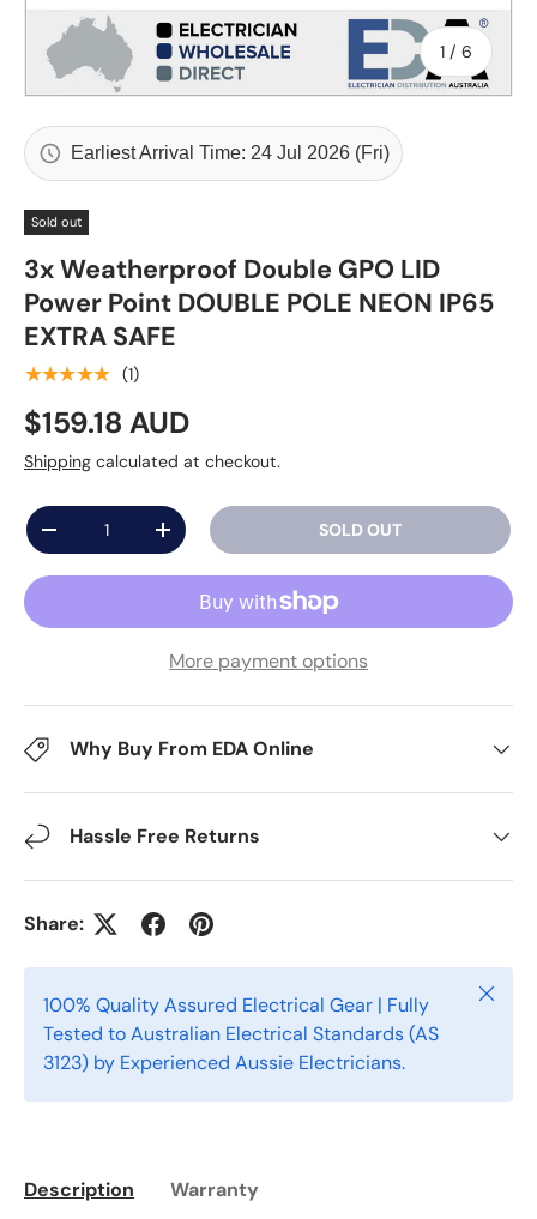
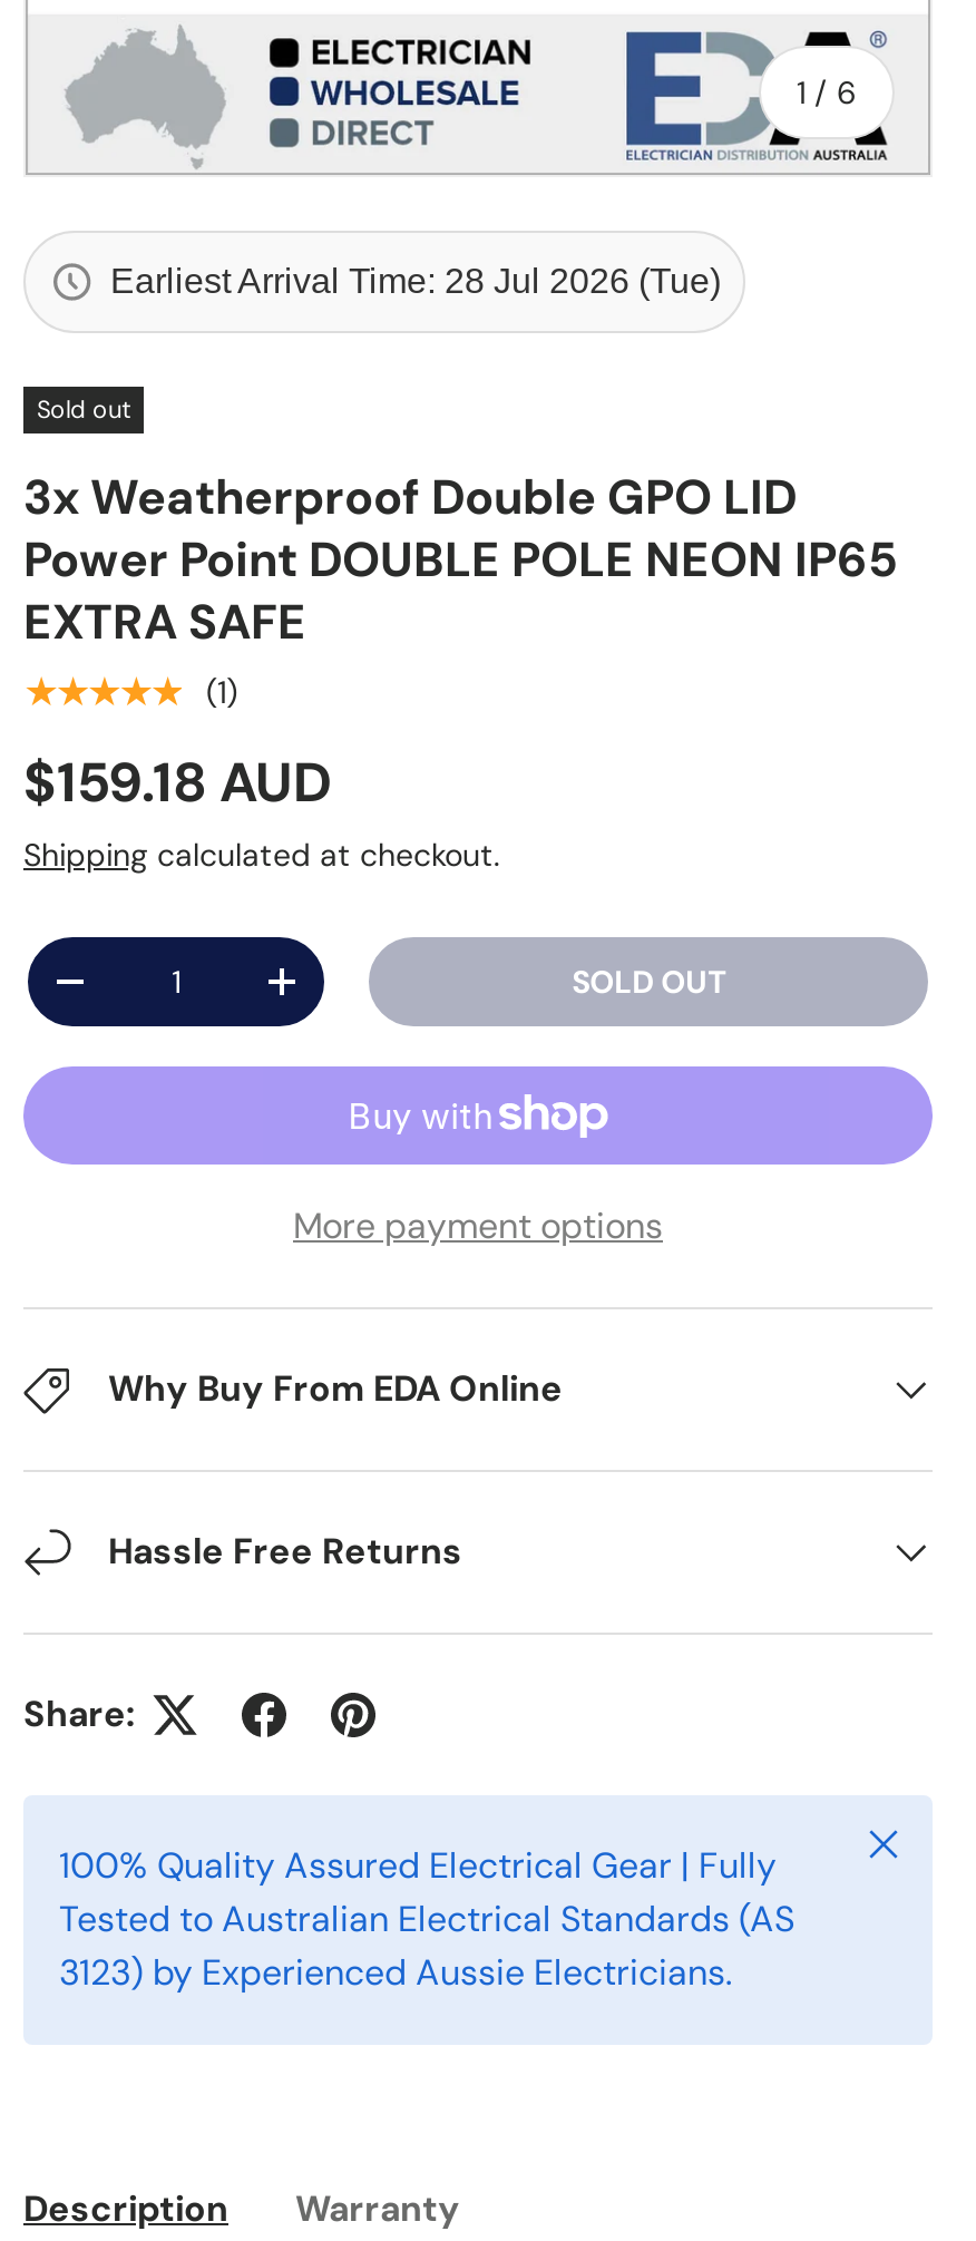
- Earliest Arrival Time: 24 Jul 2026 (Fri)
+ Earliest Arrival Time: 28 Jul 2026 (Tue)
